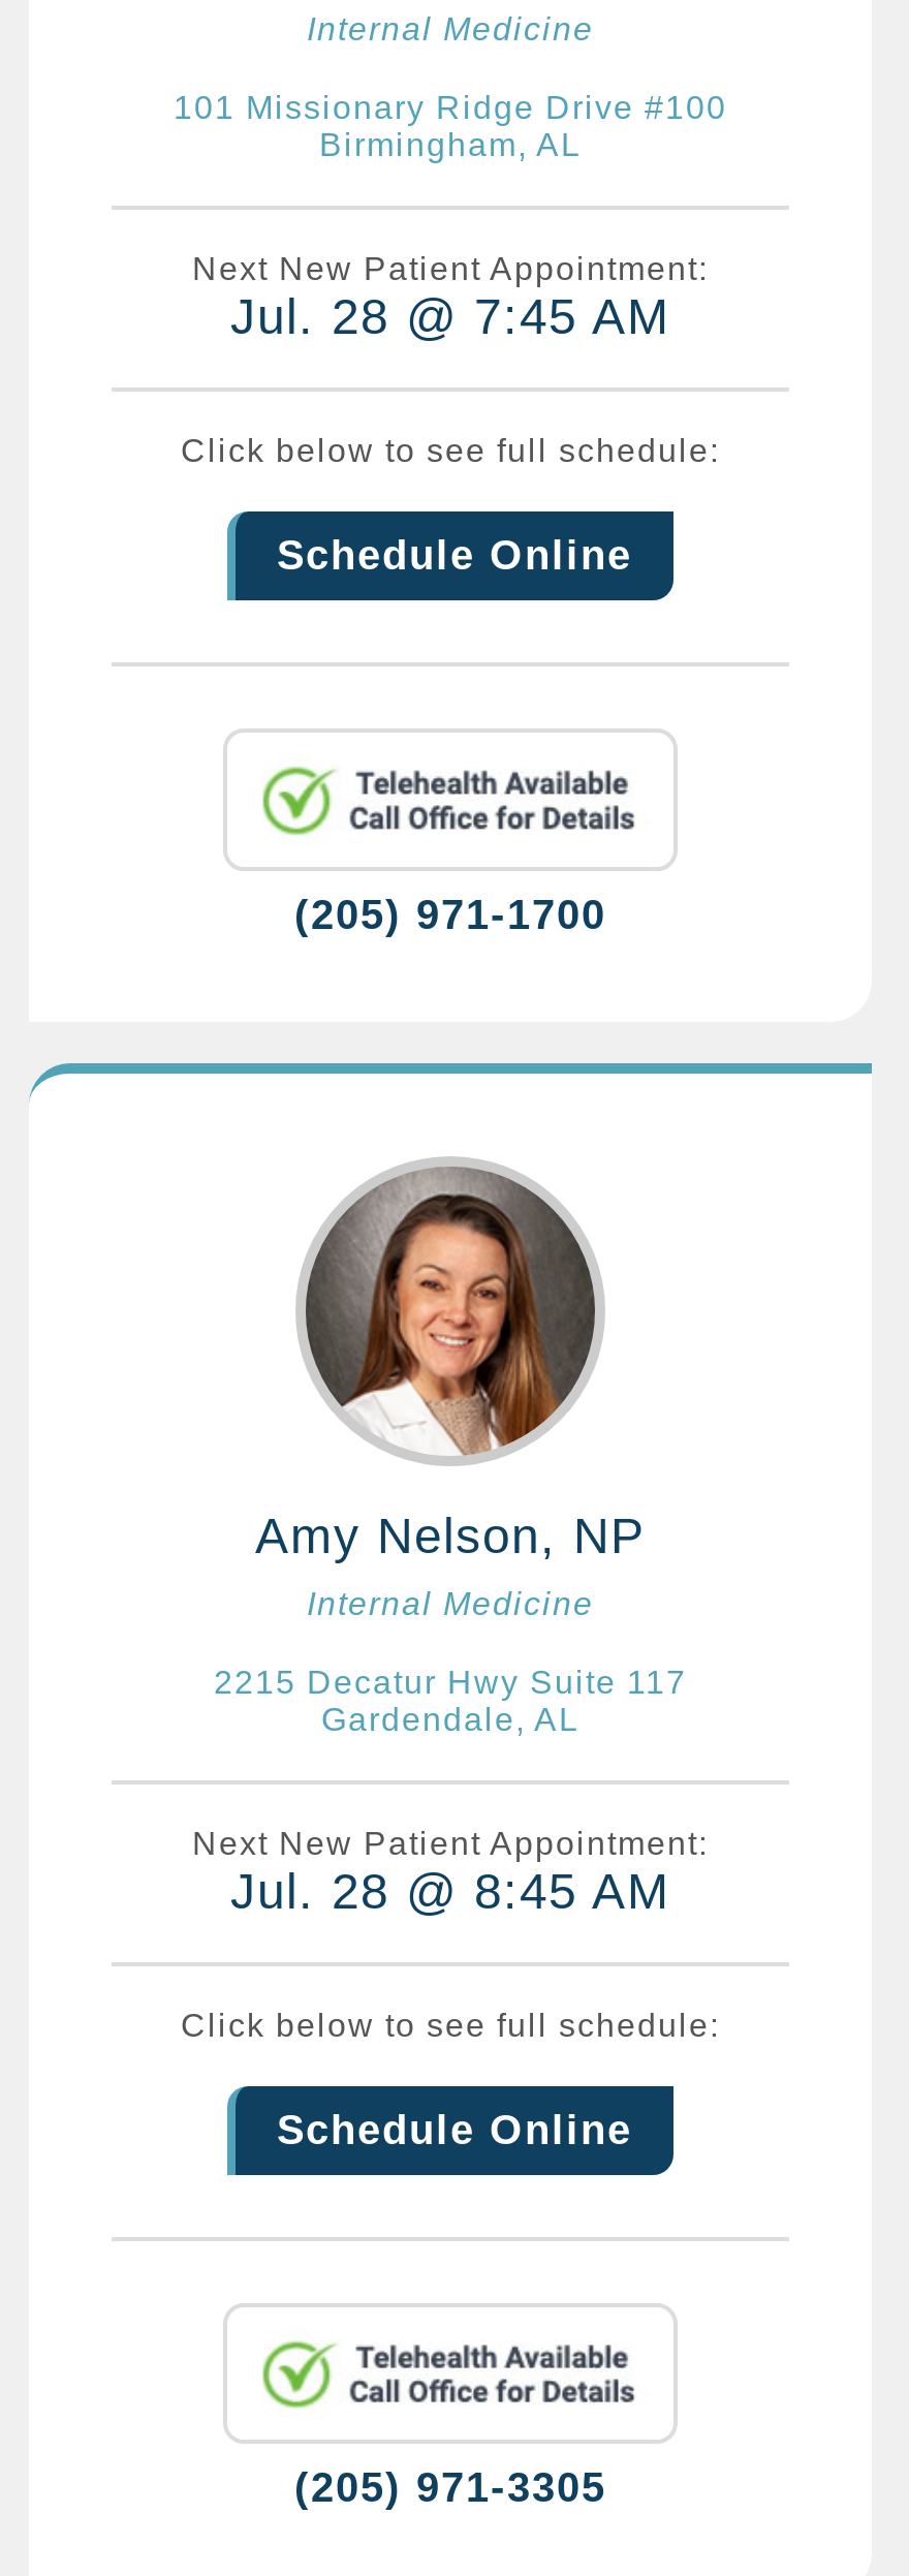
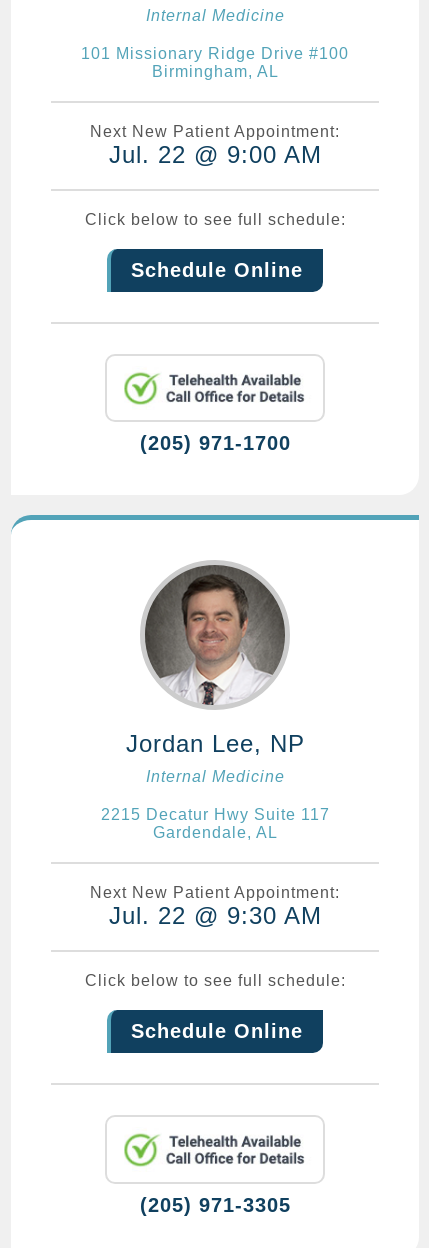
- Jul. 28 @ 7:45 AM
+ Jul. 22 @ 9:00 AM

- [image]
- Amy Nelson, NP
+ [image]
+ Jordan Lee, NP

- Jul. 28 @ 8:45 AM
+ Jul. 22 @ 9:30 AM
